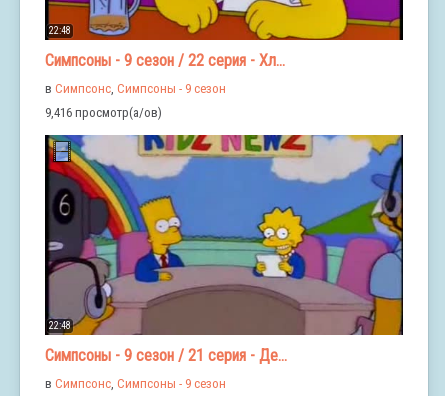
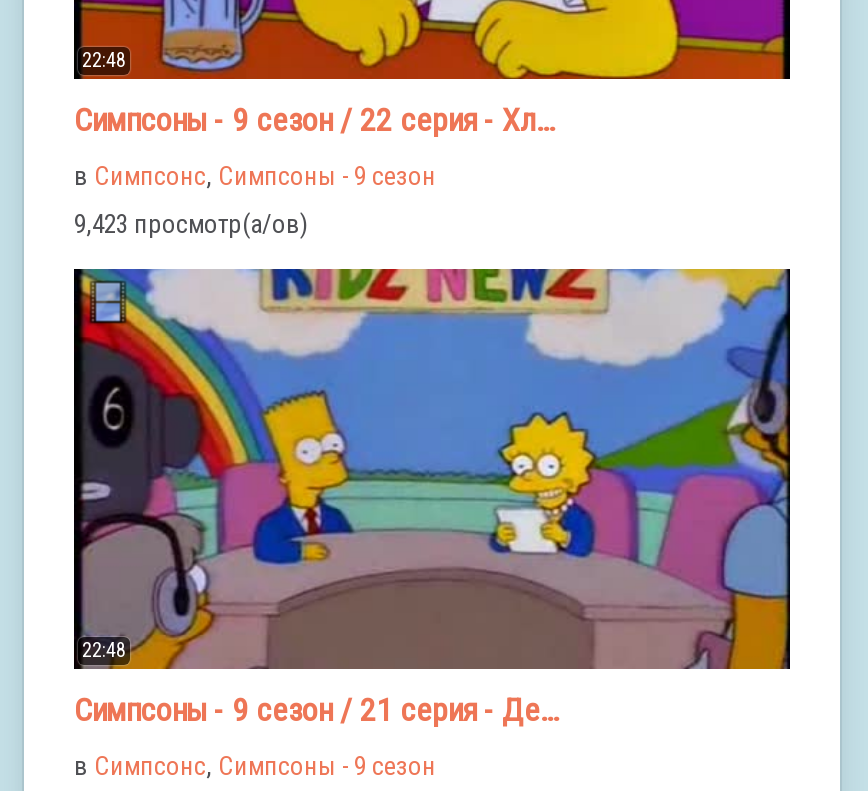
- 9,416 просмотр(а/ов)
+ 9,423 просмотр(а/ов)
